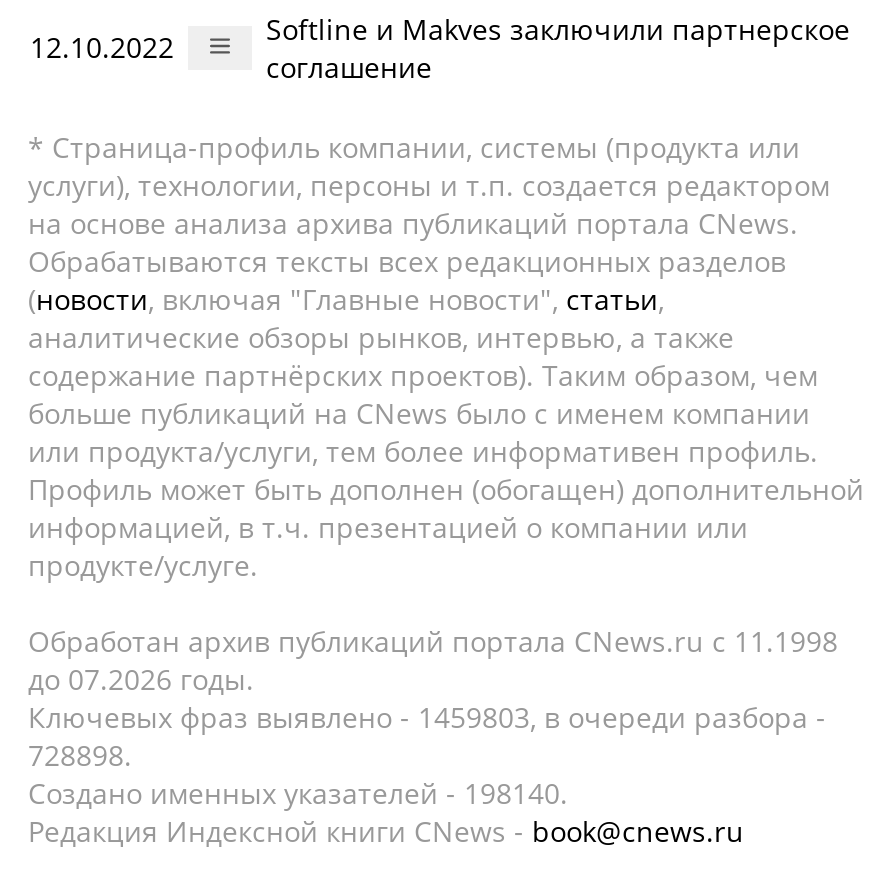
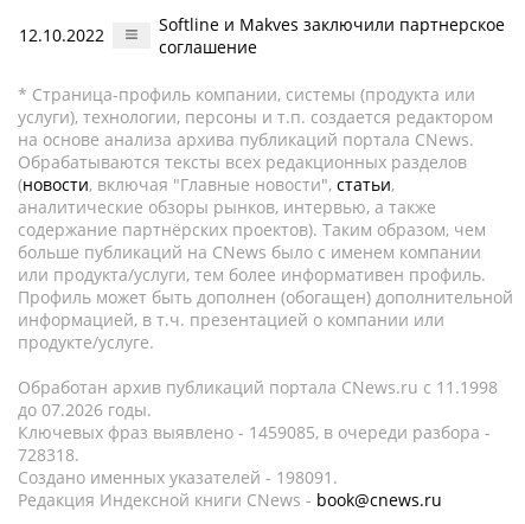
- Ключевых фраз выявлено - 1459803, в очереди разбора -
+ Ключевых фраз выявлено - 1459085, в очереди разбора -

- 728898.
+ 728318.

- Создано именных указателей - 198140.
+ Создано именных указателей - 198091.
